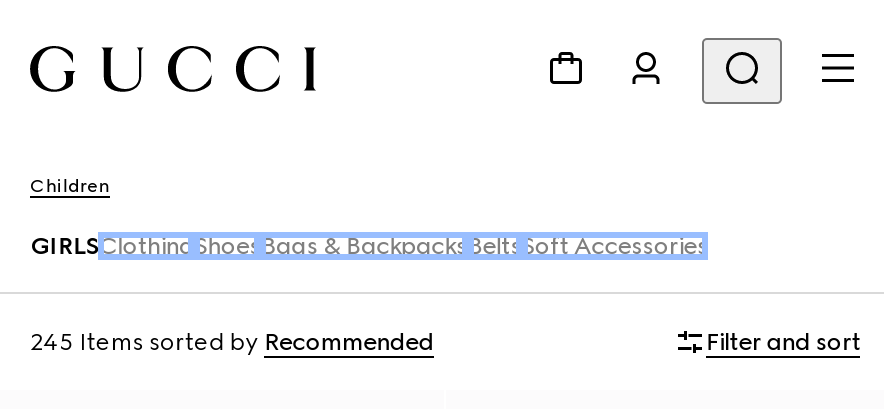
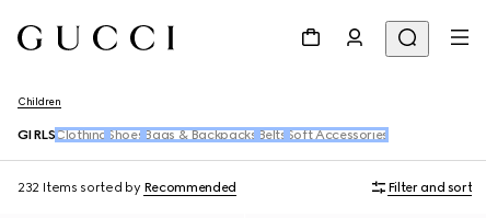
- 245 Items sorted by Recommended
+ 232 Items sorted by Recommended
